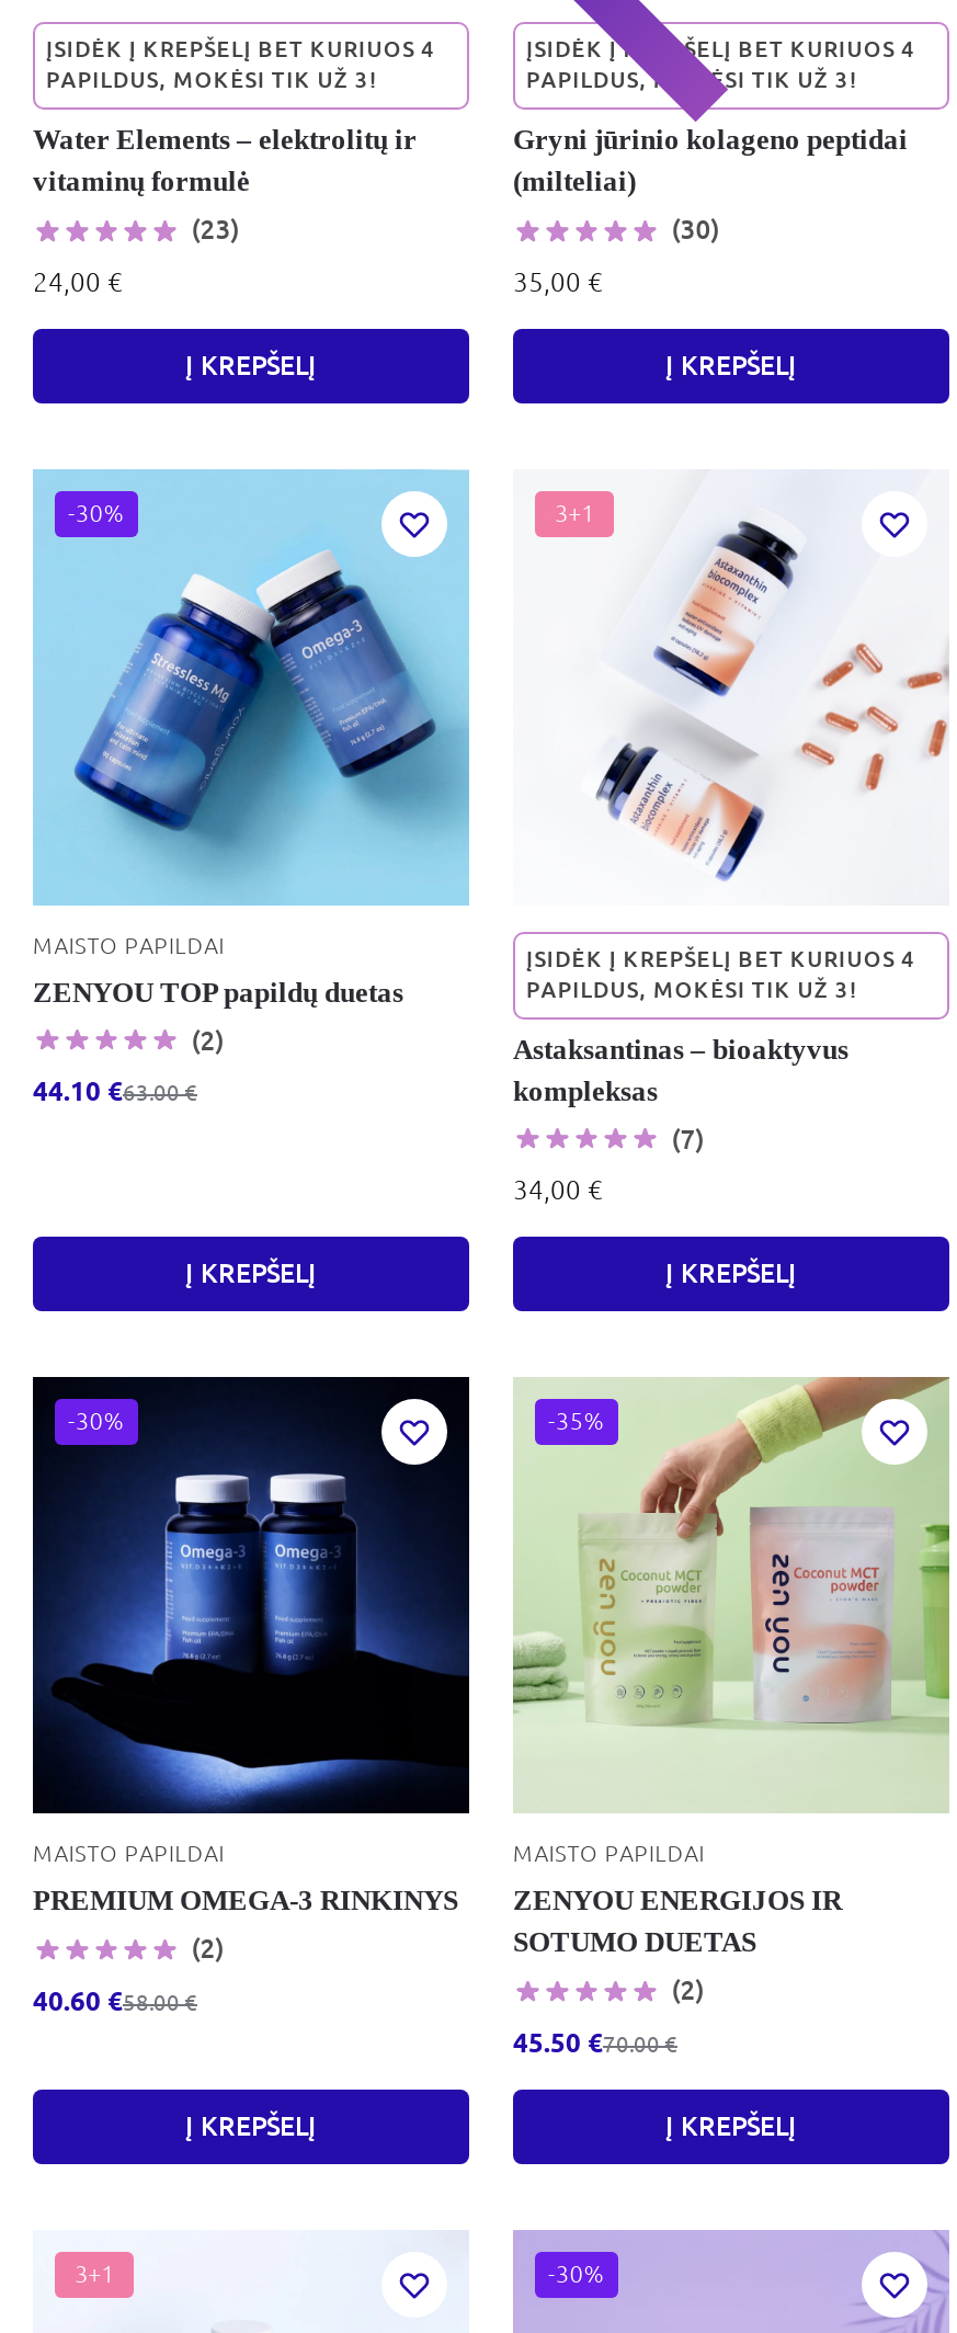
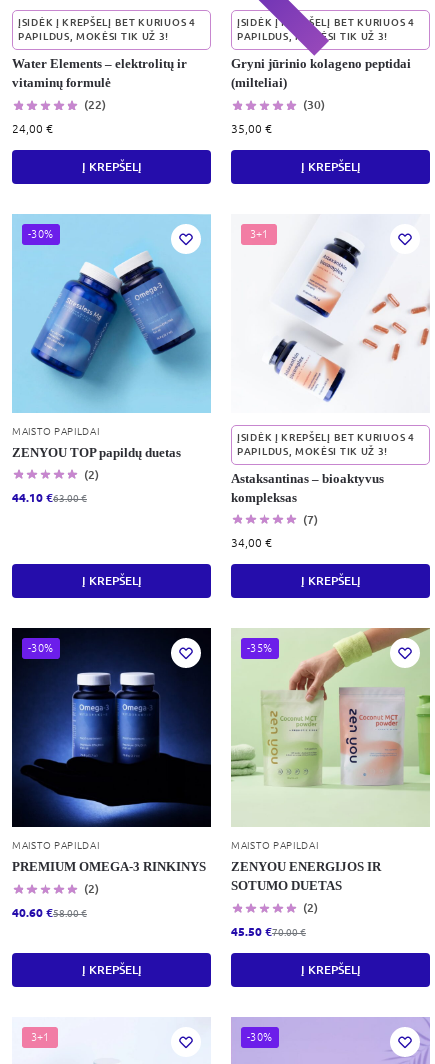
- (23)
+ (22)
